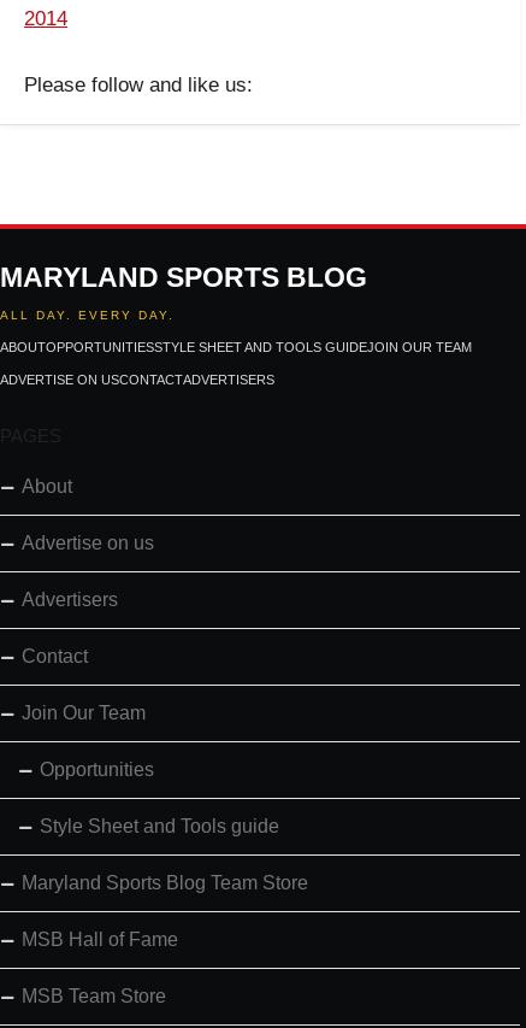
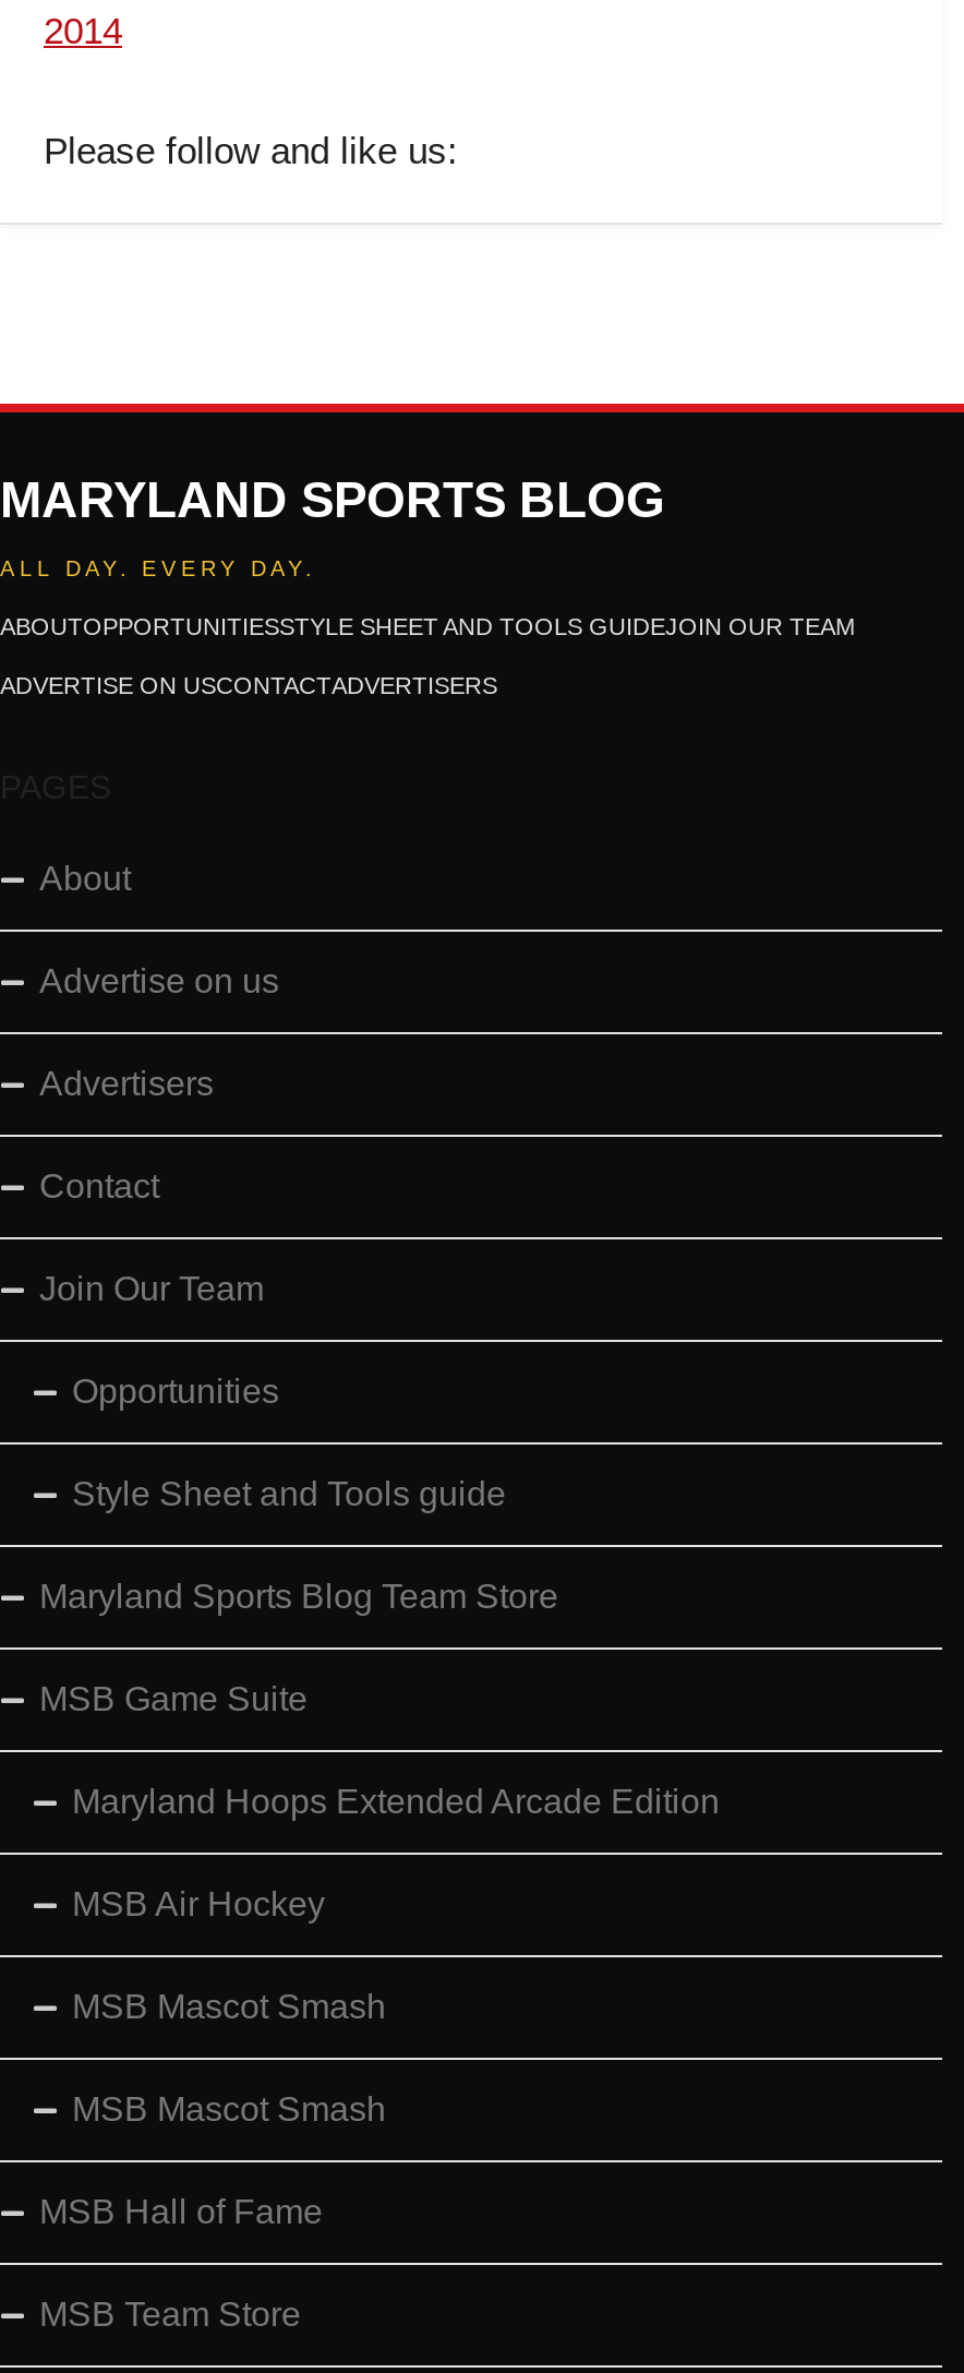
+ MSB Game Suite
+ Maryland Hoops Extended Arcade Edition
+ MSB Air Hockey
+ MSB Mascot Smash
+ MSB Mascot Smash
